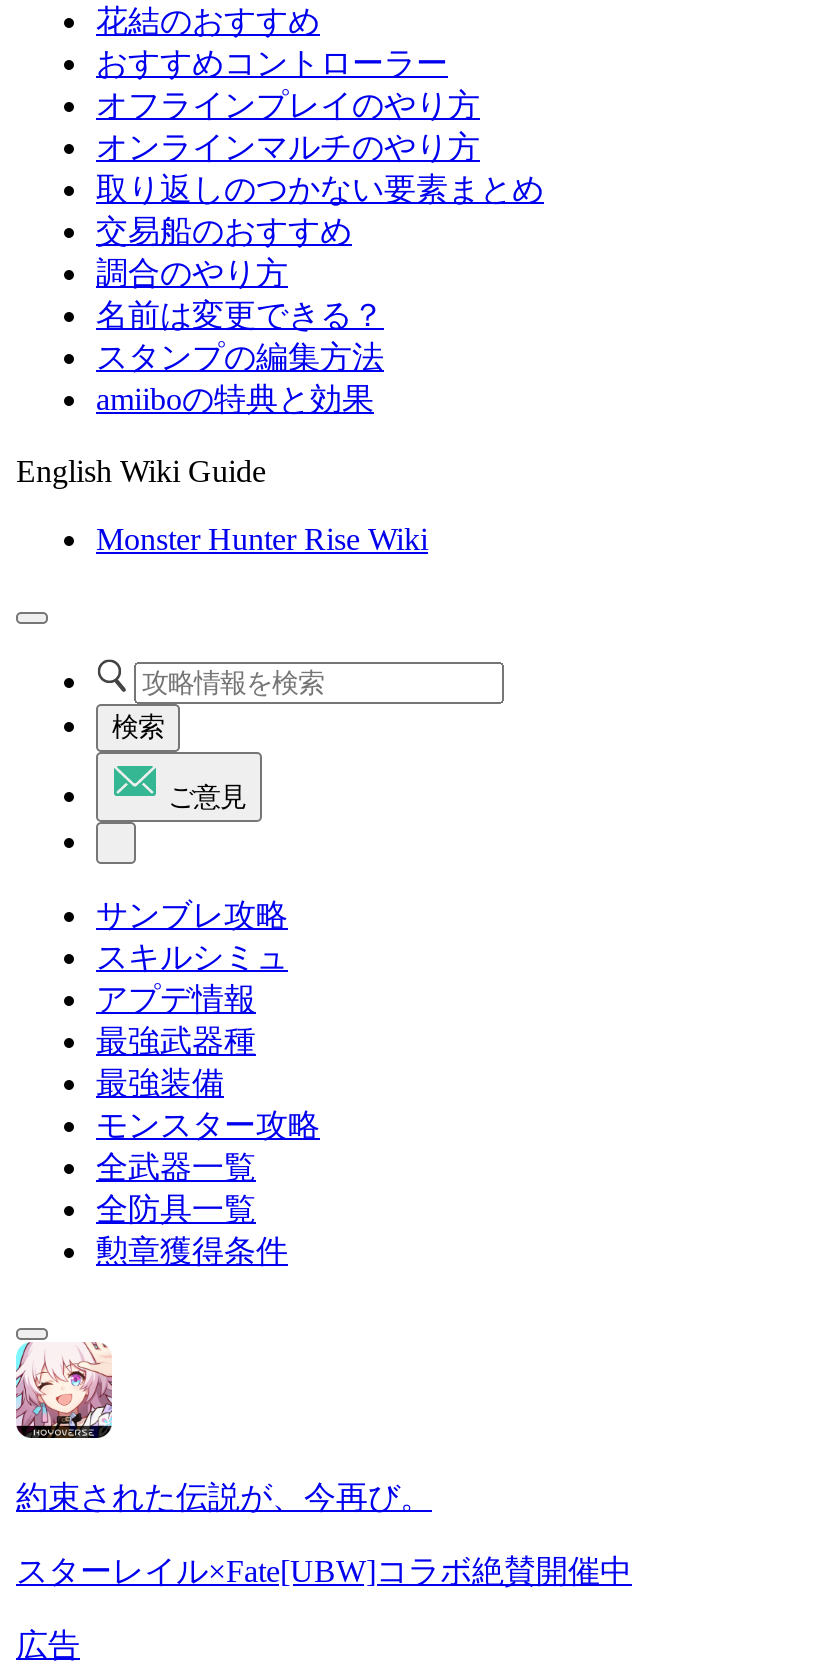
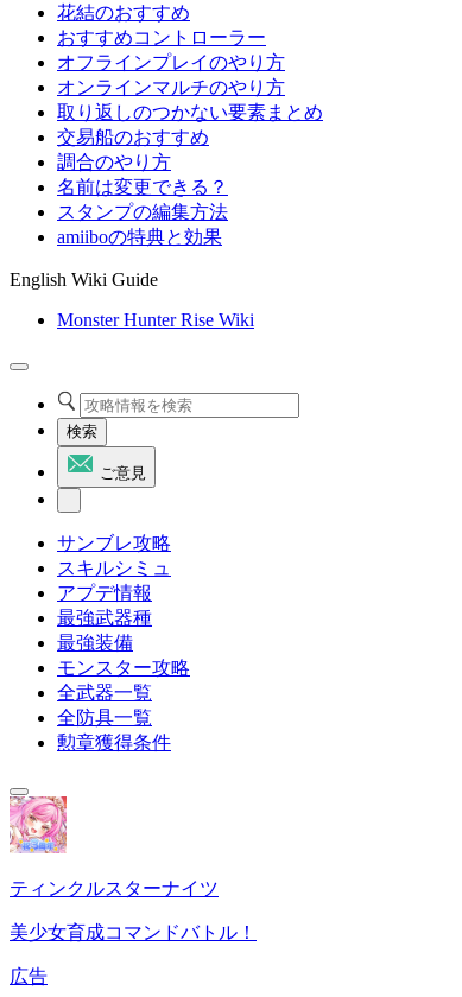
- [image]
- 約束された伝説が、今再び。
+ [image]
+ ティンクルスターナイツ

- スターレイル×Fate[UBW]コラボ絶賛開催中
+ 美少女育成コマンドバトル！
